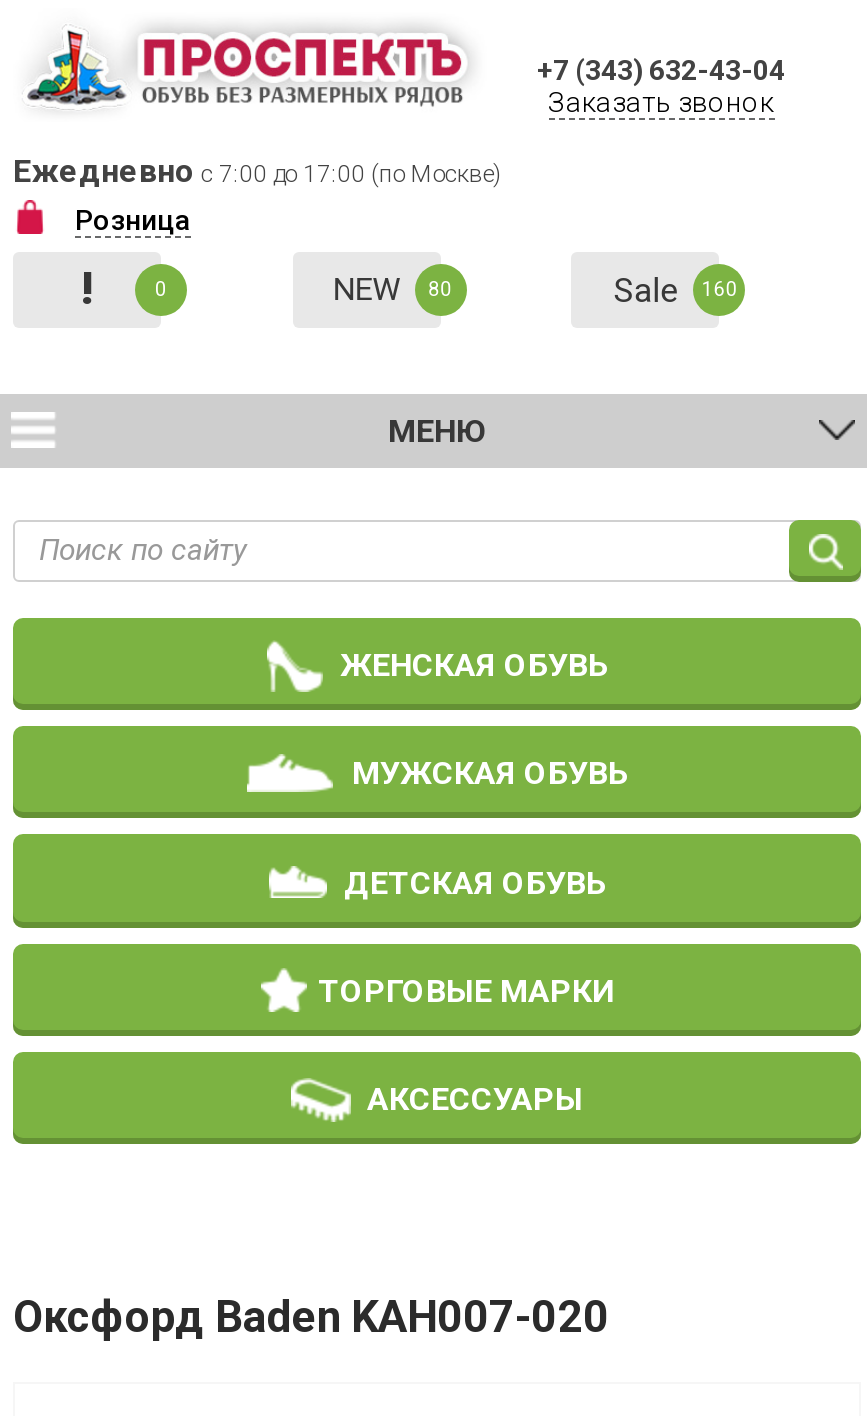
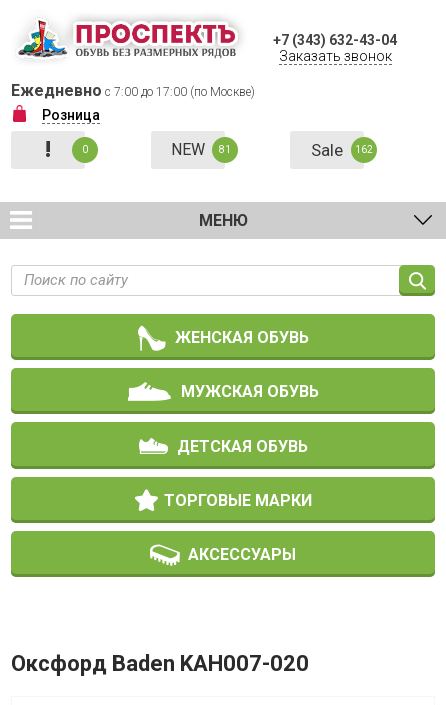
- NEW 80
+ NEW 81

- Sale 160
+ Sale 162
